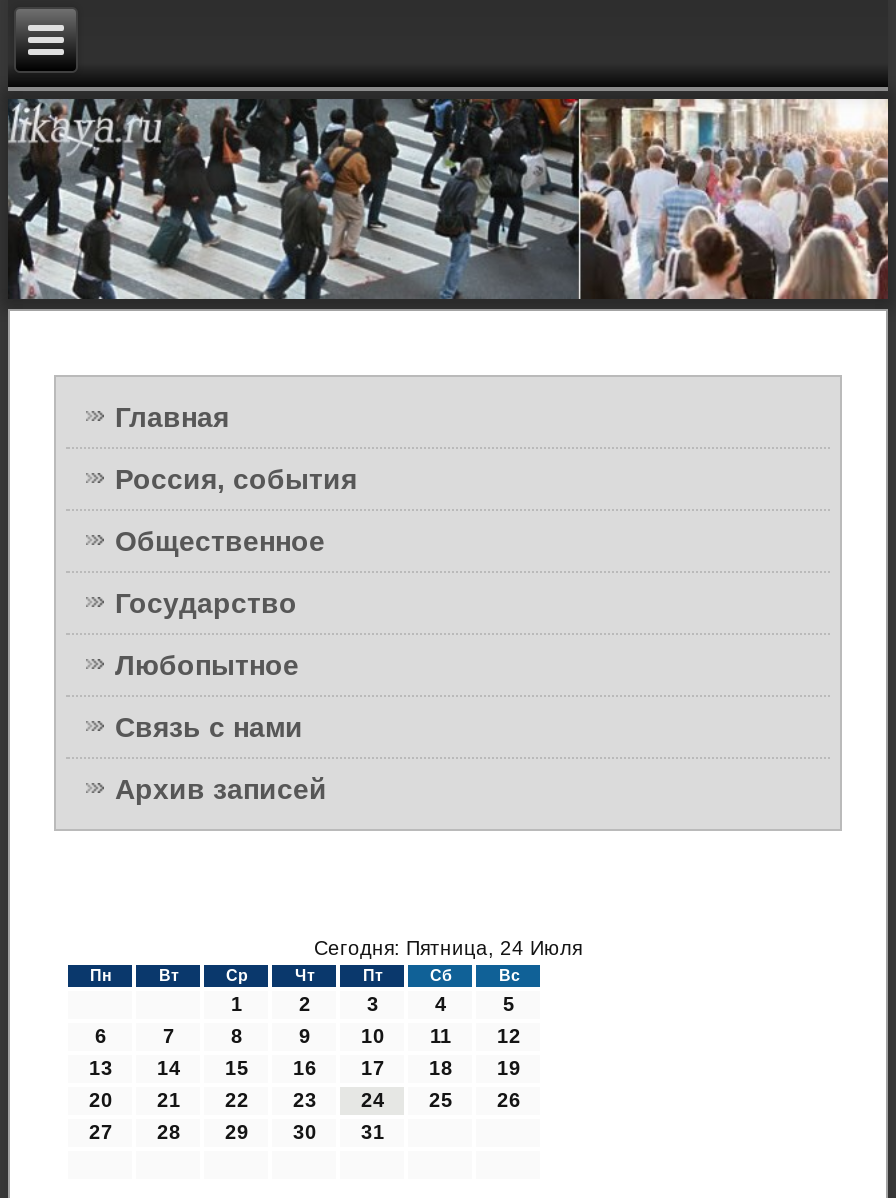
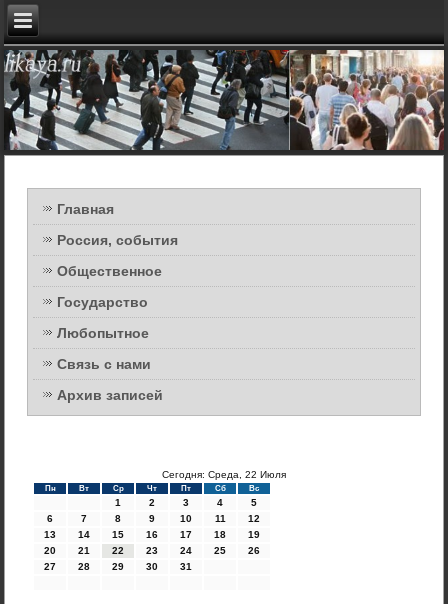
- Сегодня: Пятница, 24 Июля
+ Сегодня: Среда, 22 Июля
